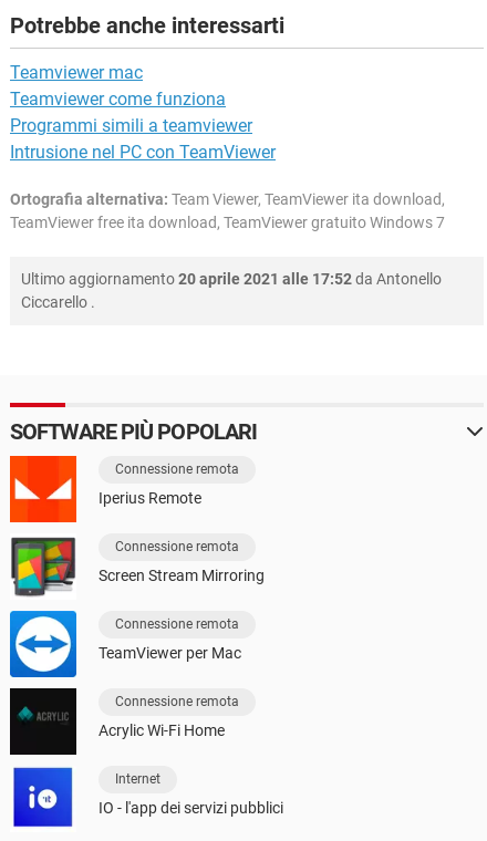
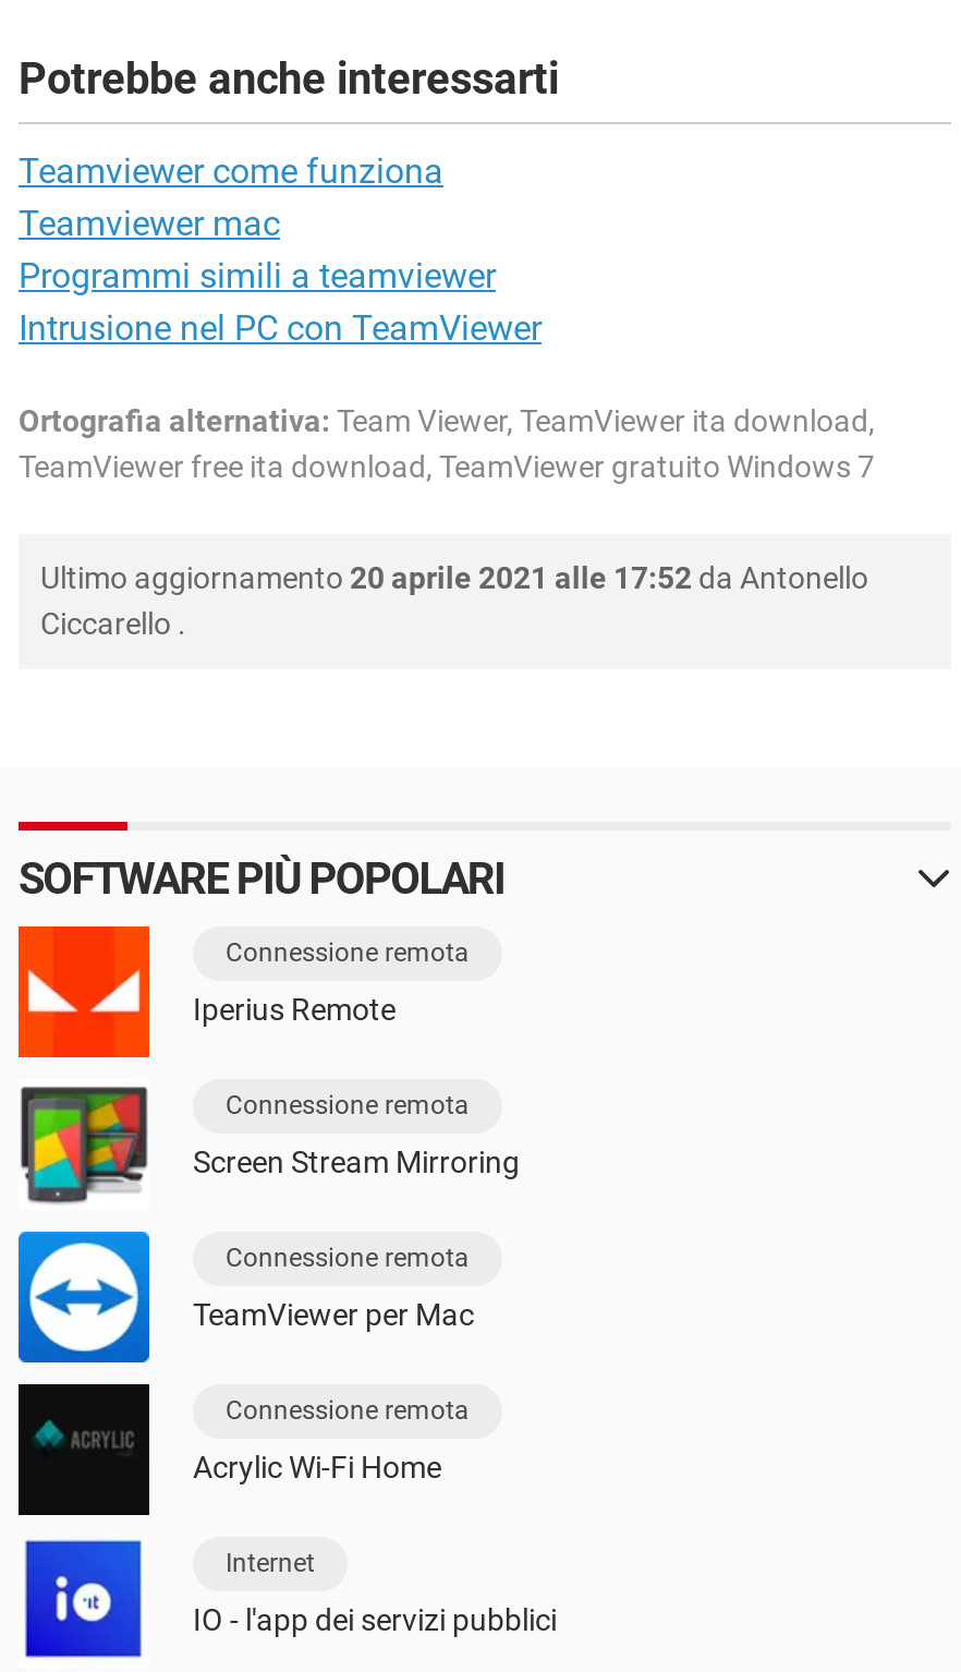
moved down: Teamviewer mac

moved up: Teamviewer come funziona
